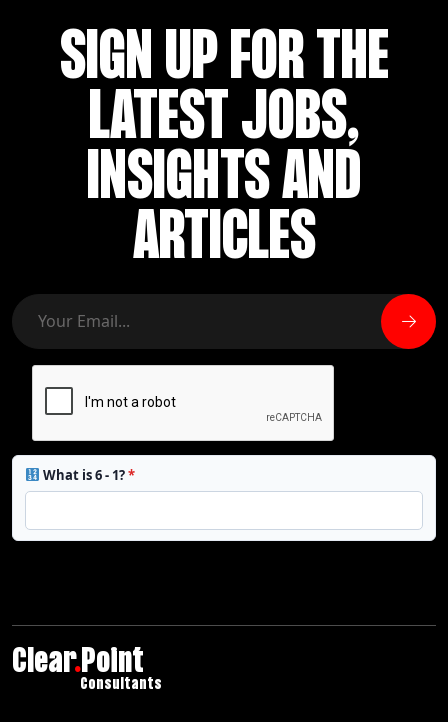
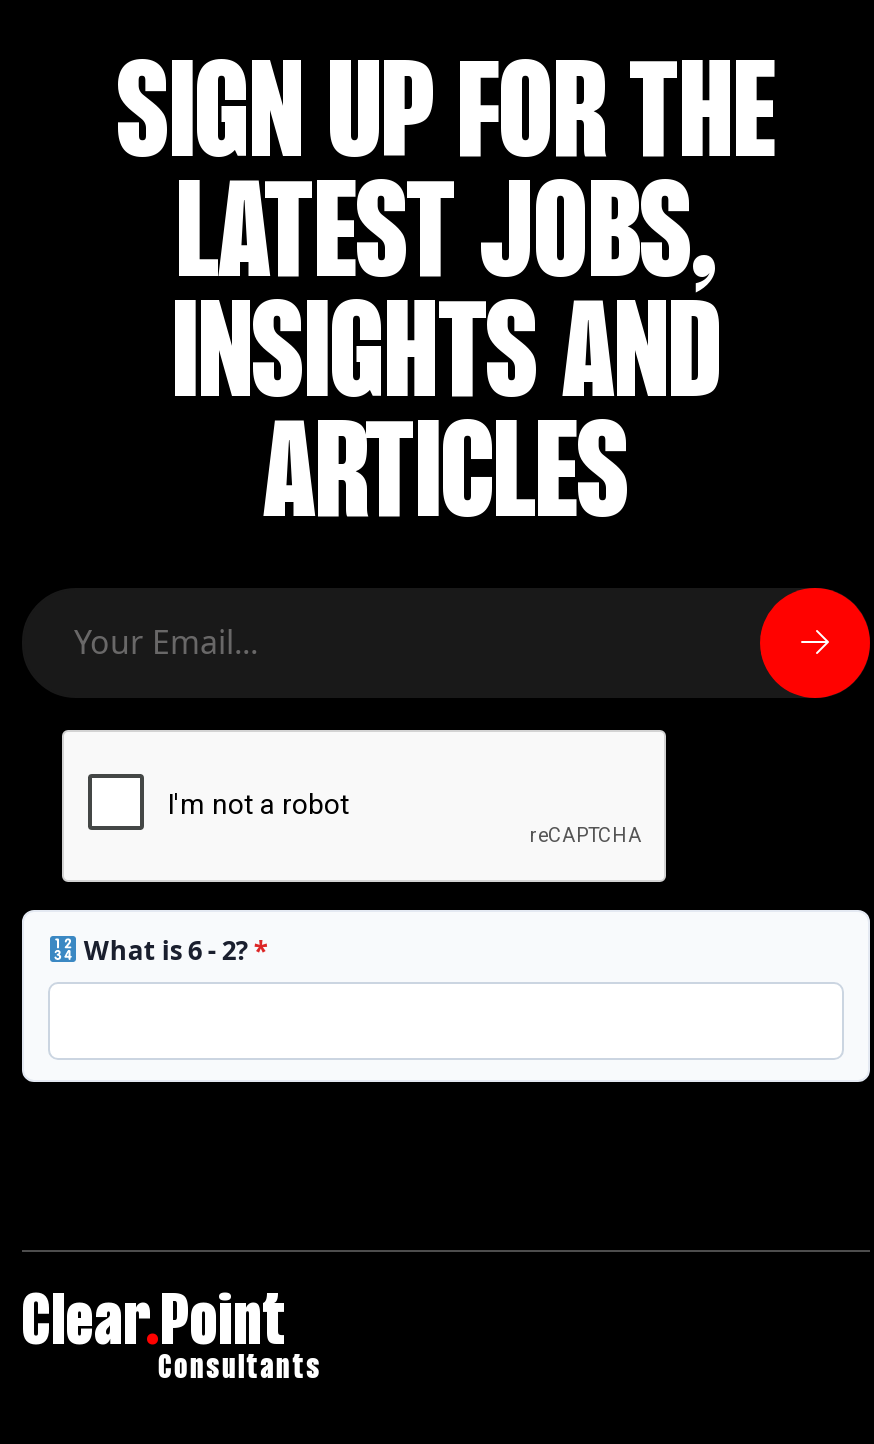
- What is 6 - 1? *
+ What is 6 - 2? *
